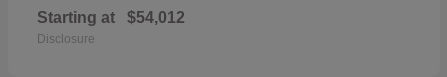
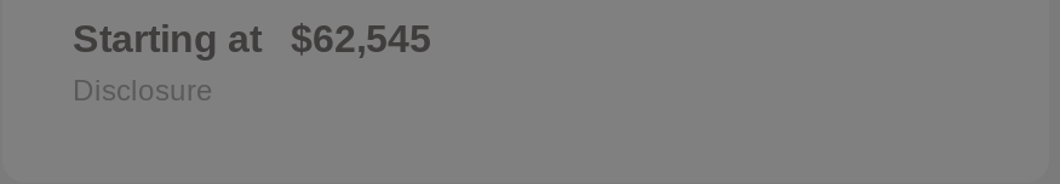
- Starting at $54,012
+ Starting at $62,545
